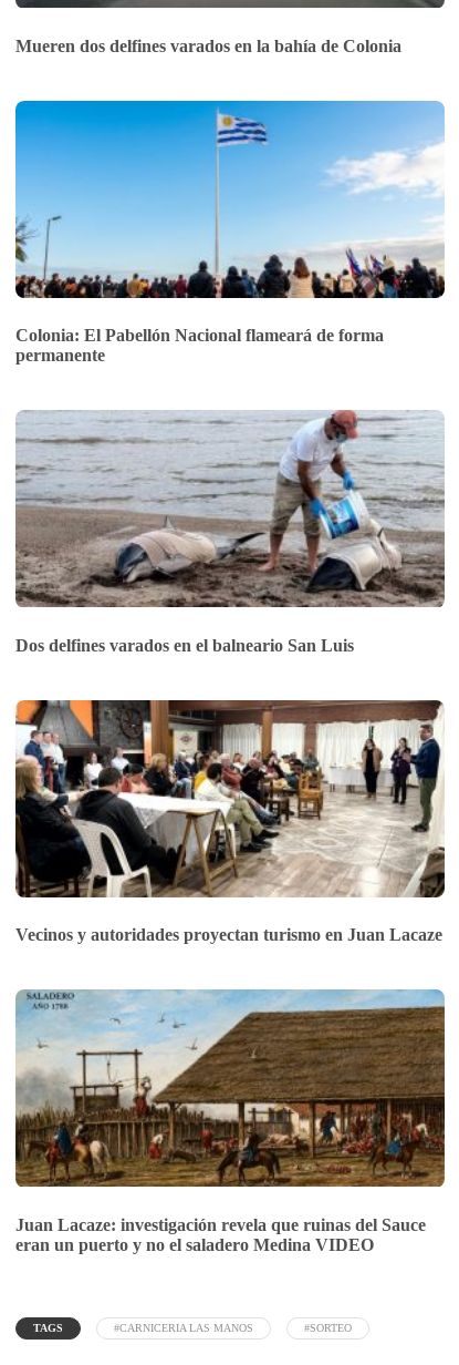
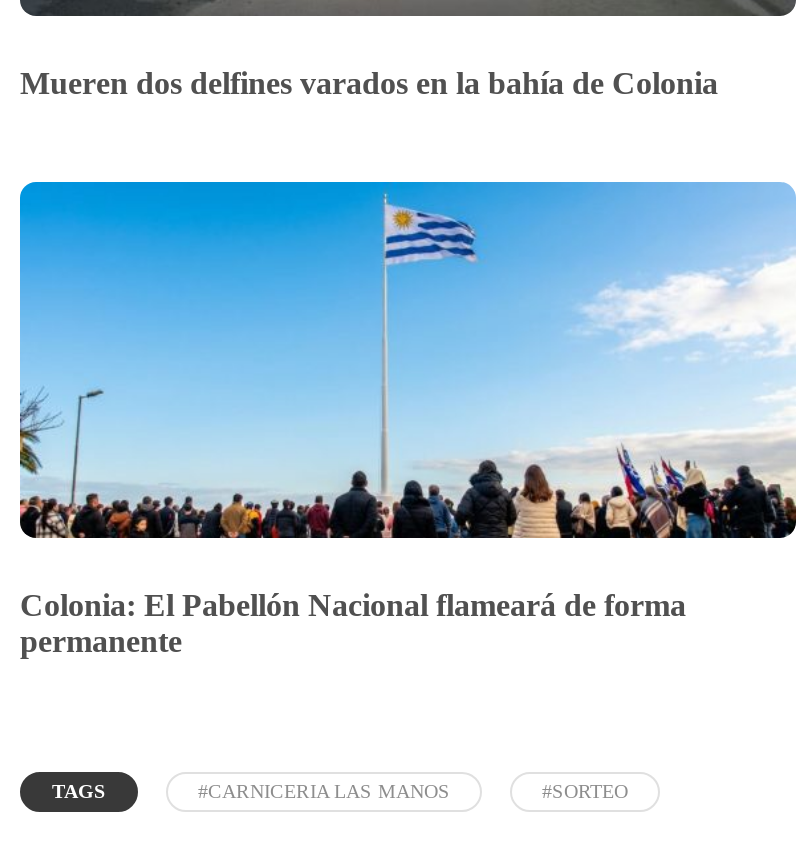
- [image]
- Dos delfines varados en el balneario San Luis

- [image]
- Vecinos y autoridades proyectan turismo en Juan Lacaze

- [image]
- Juan Lacaze: investigación revela que ruinas del Sauce
- eran un puerto y no el saladero Medina VIDEO
